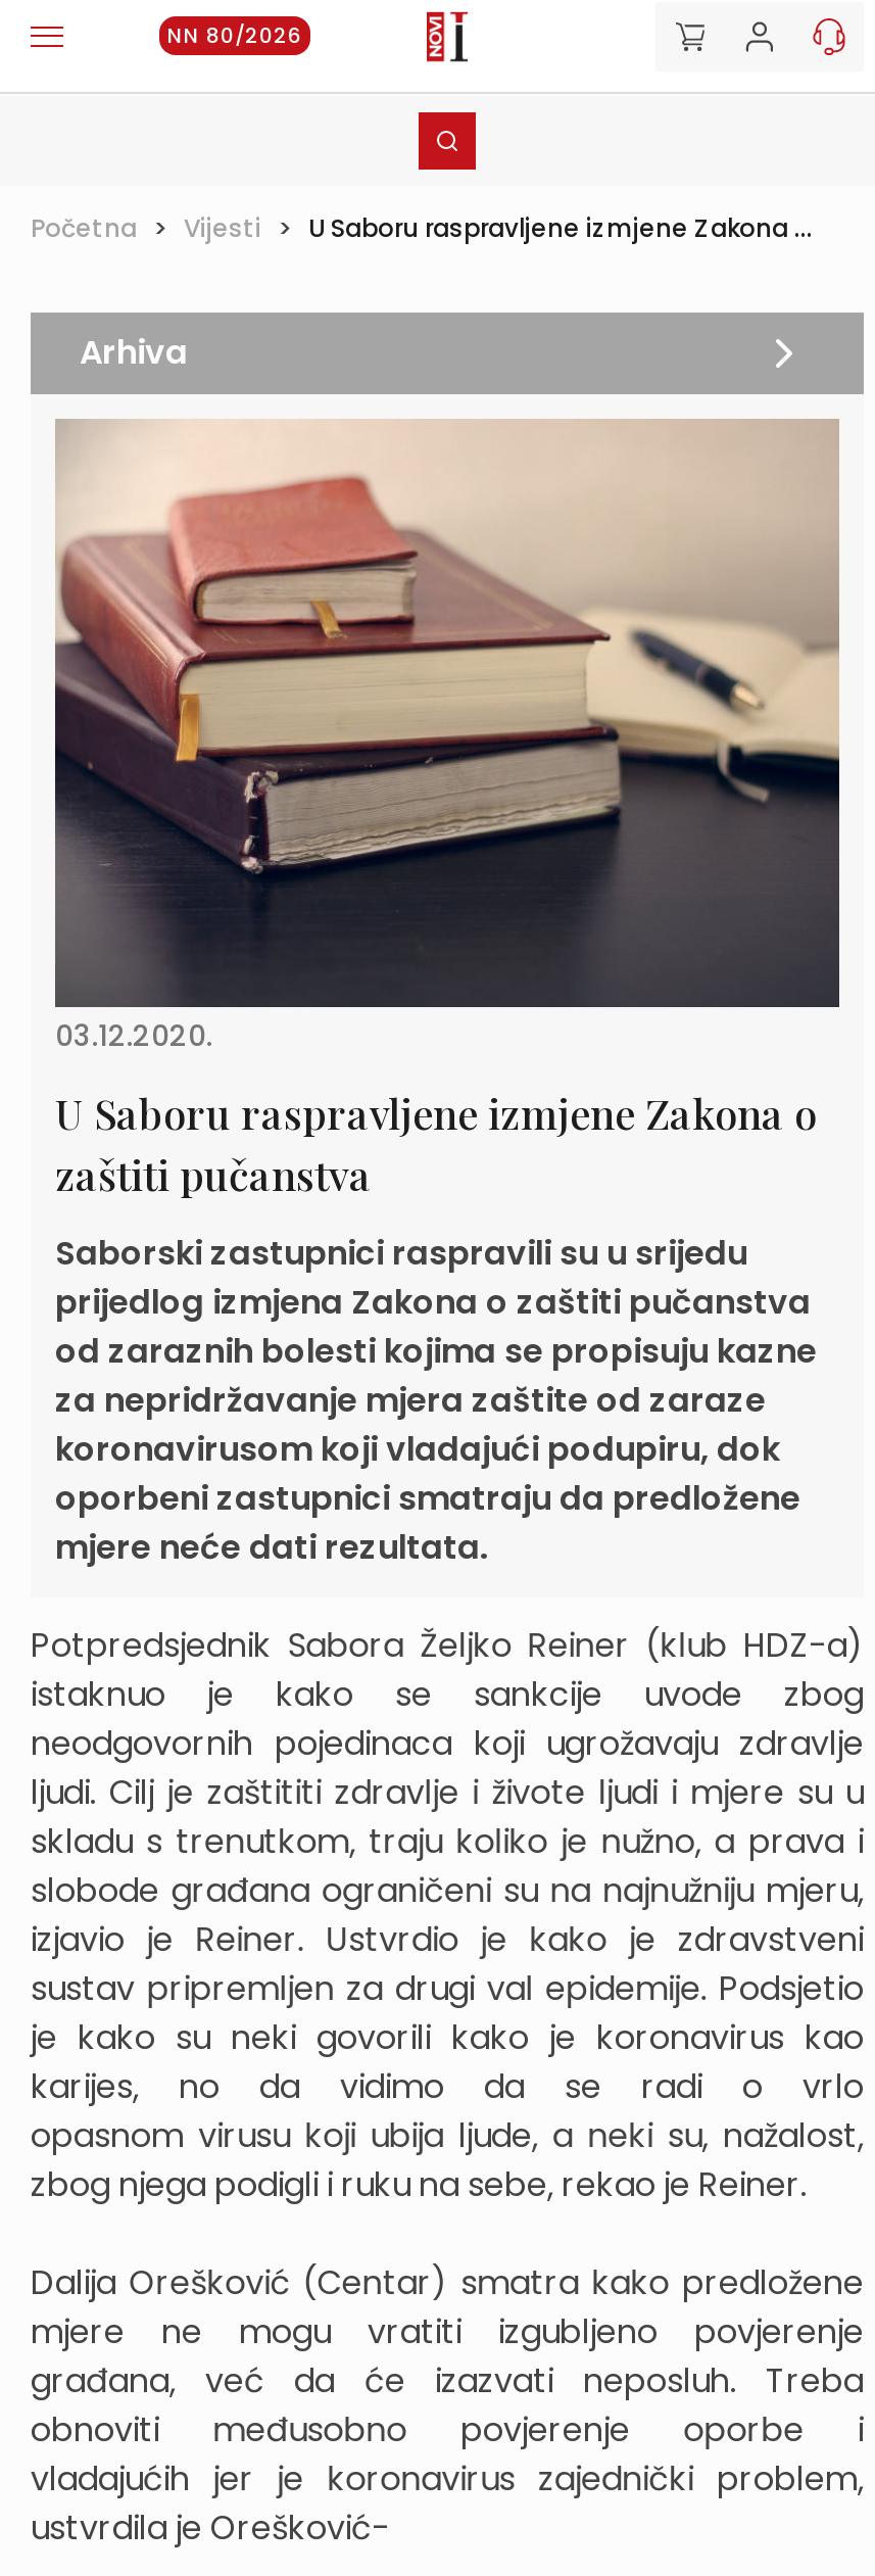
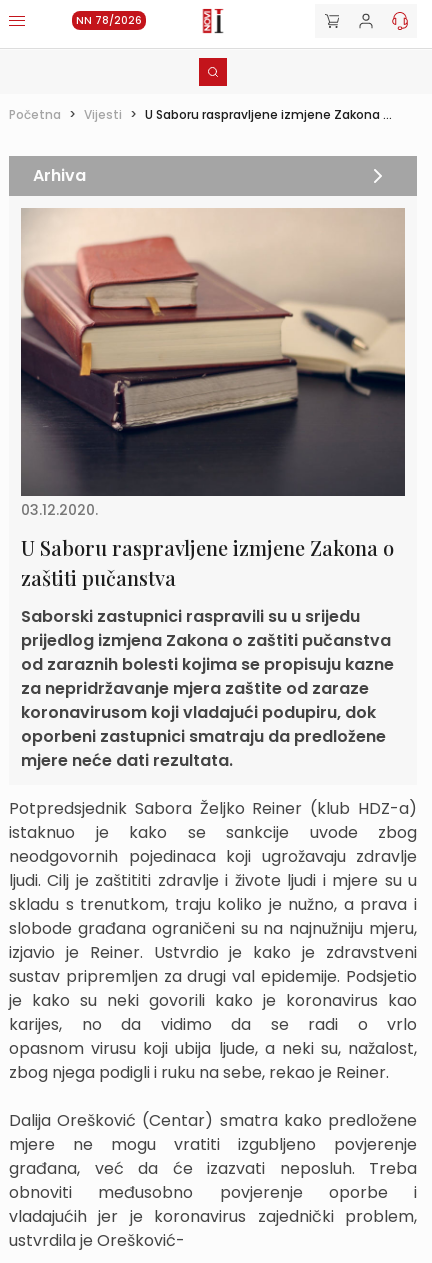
- NN 80/2026
+ NN 78/2026
